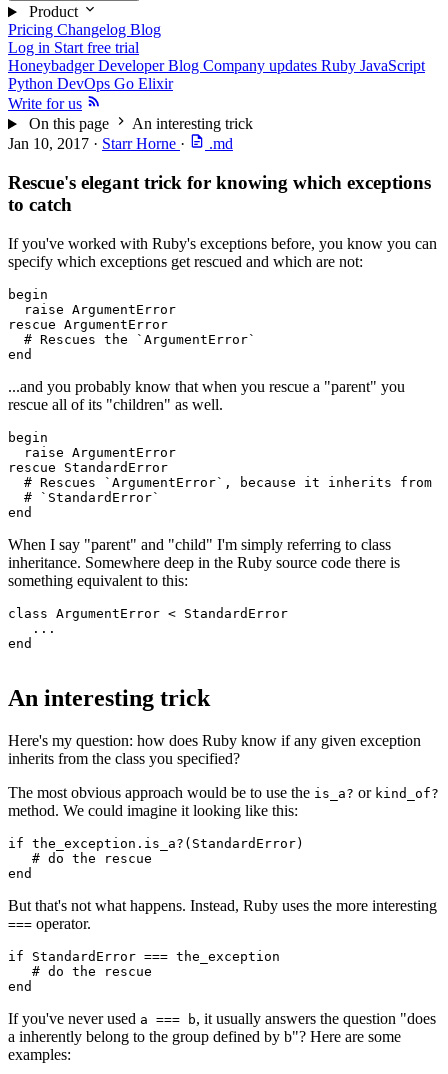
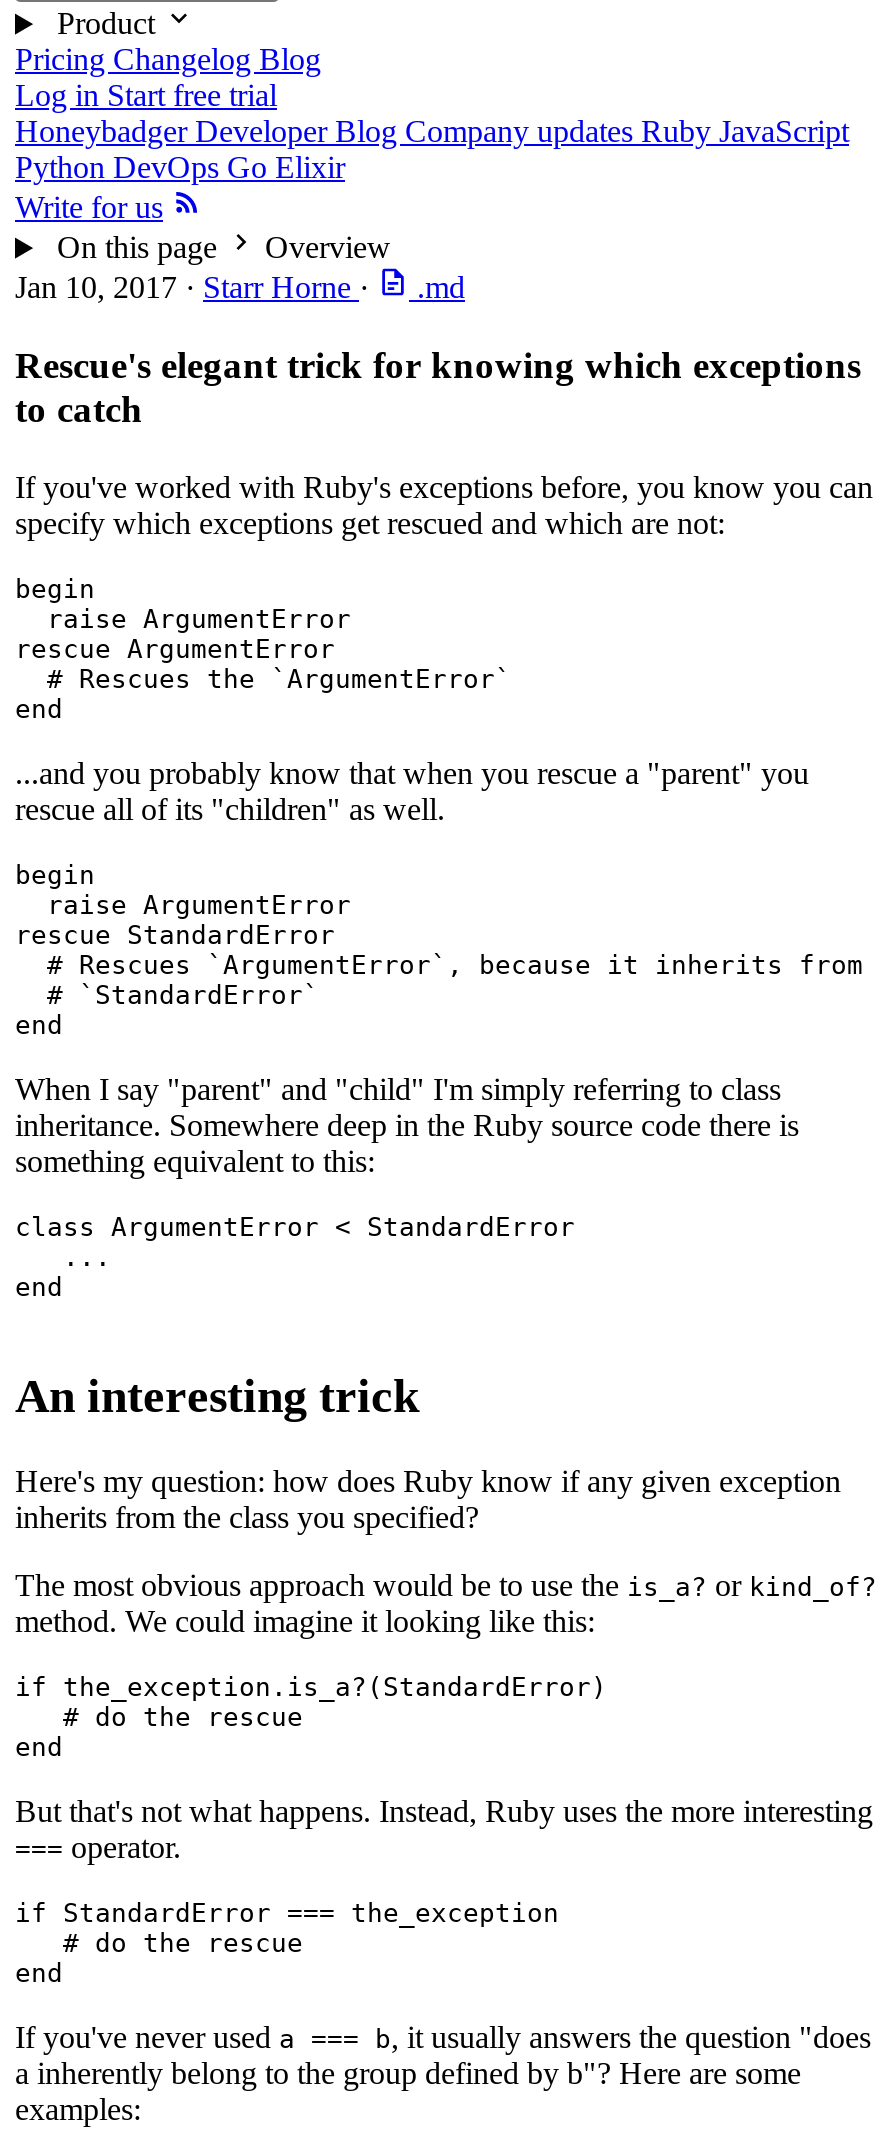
- An interesting trick
+ Overview
